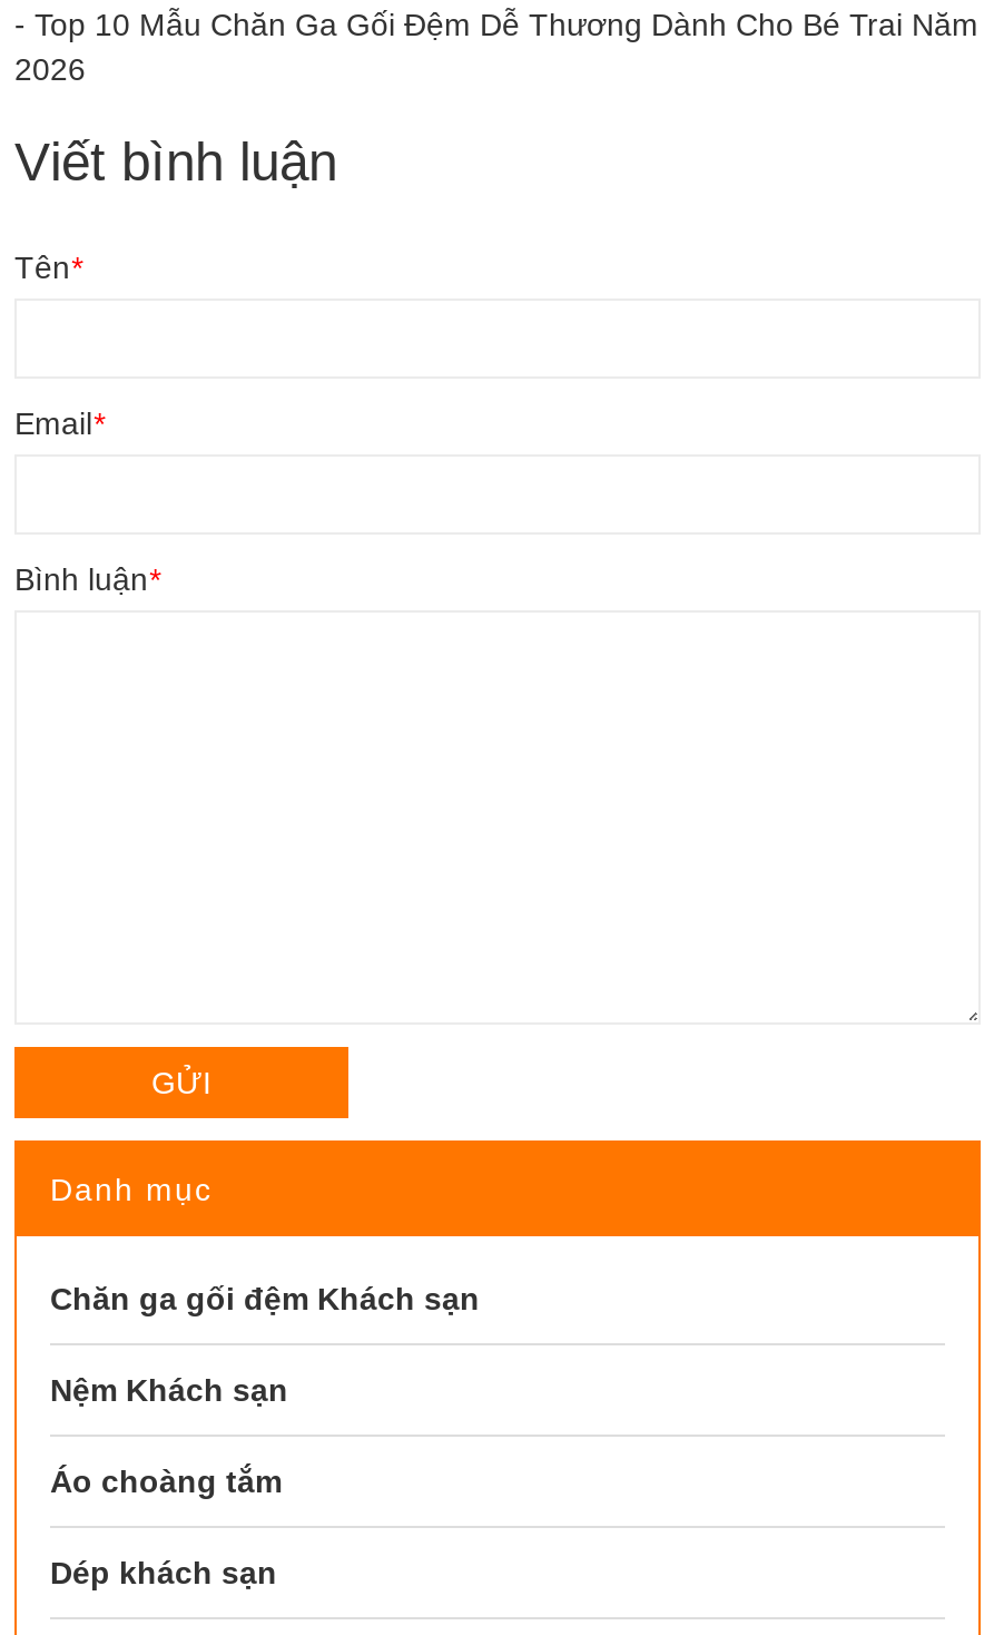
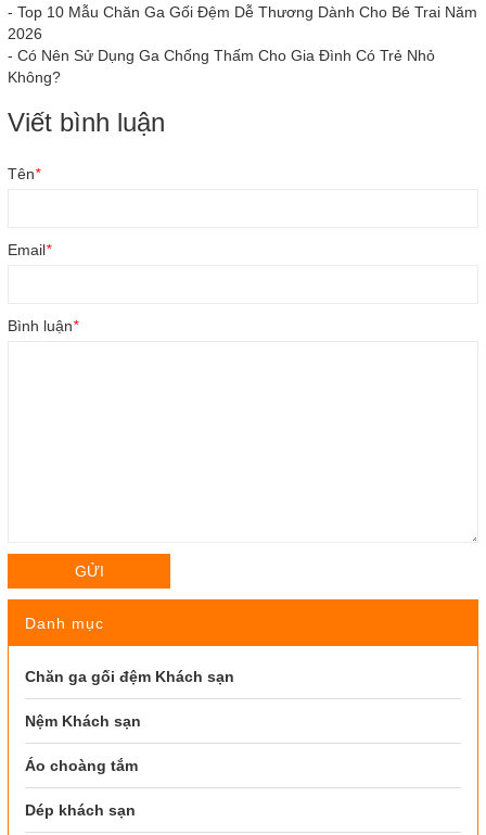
+ - Có Nên Sử Dụng Ga Chống Thấm Cho Gia Đình Có Trẻ Nhỏ
+ Không?
